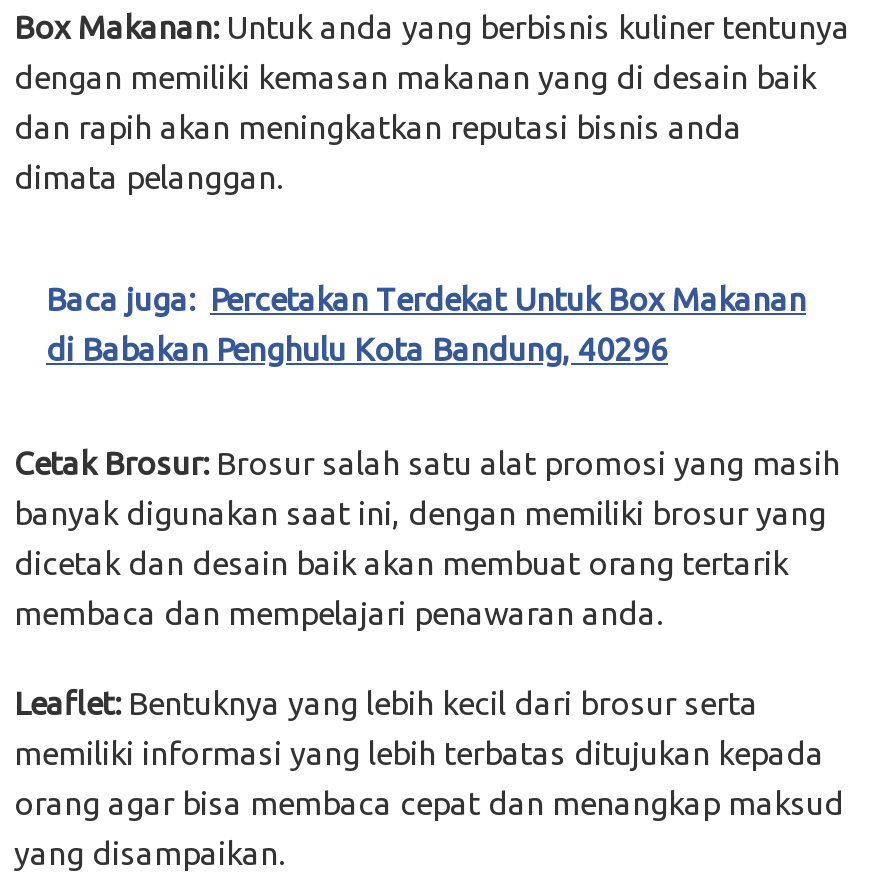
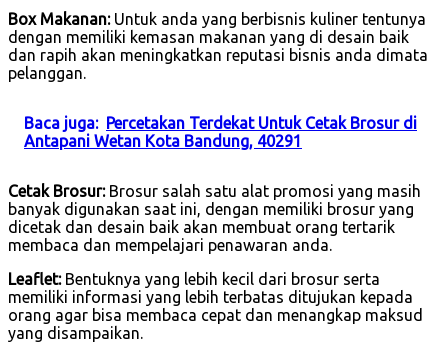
- Baca juga: Percetakan Terdekat Untuk Box Makanan
- di Babakan Penghulu Kota Bandung, 40296
+ Baca juga: Percetakan Terdekat Untuk Cetak Brosur di
+ Antapani Wetan Kota Bandung, 40291
